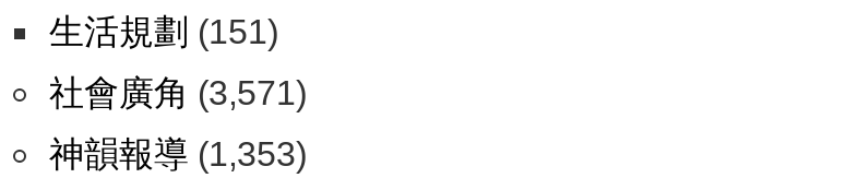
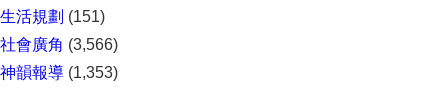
- 社會廣角(3,571)
+ 社會廣角(3,566)
